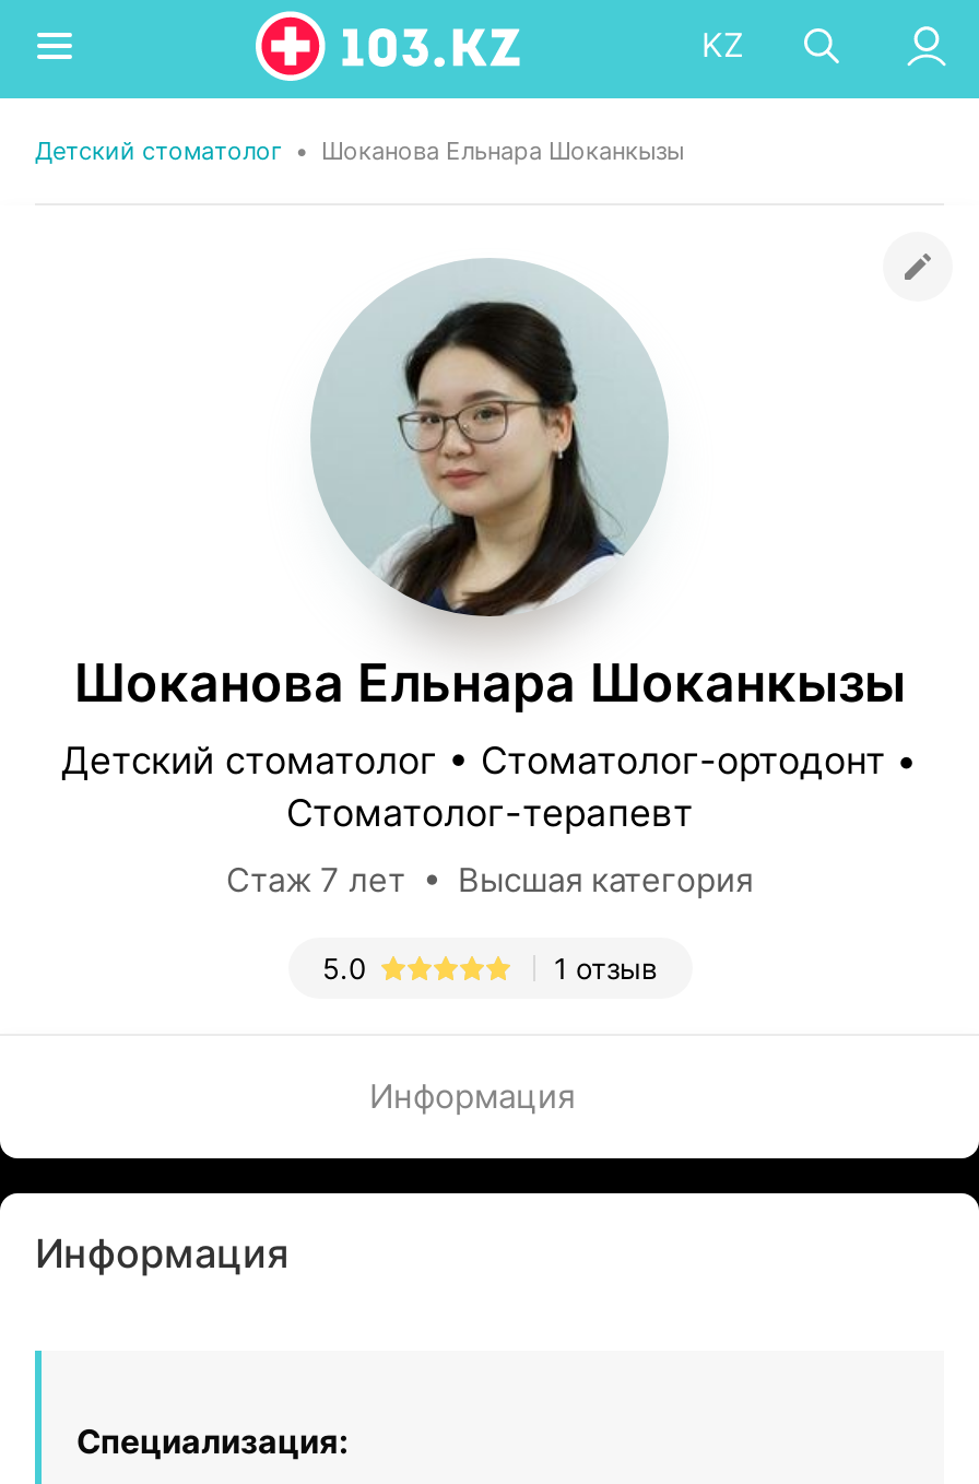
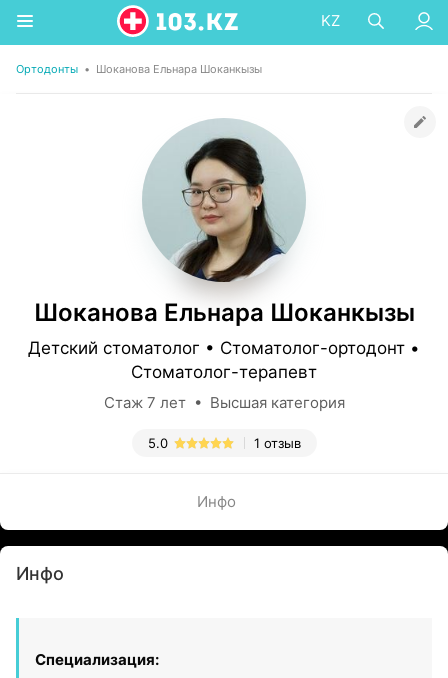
- Детский стоматолог • Шоканова Ельнара Шоканкызы
+ Ортодонты • Шоканова Ельнара Шоканкызы

- Информация
+ Инфо

- Информация
+ Инфо
